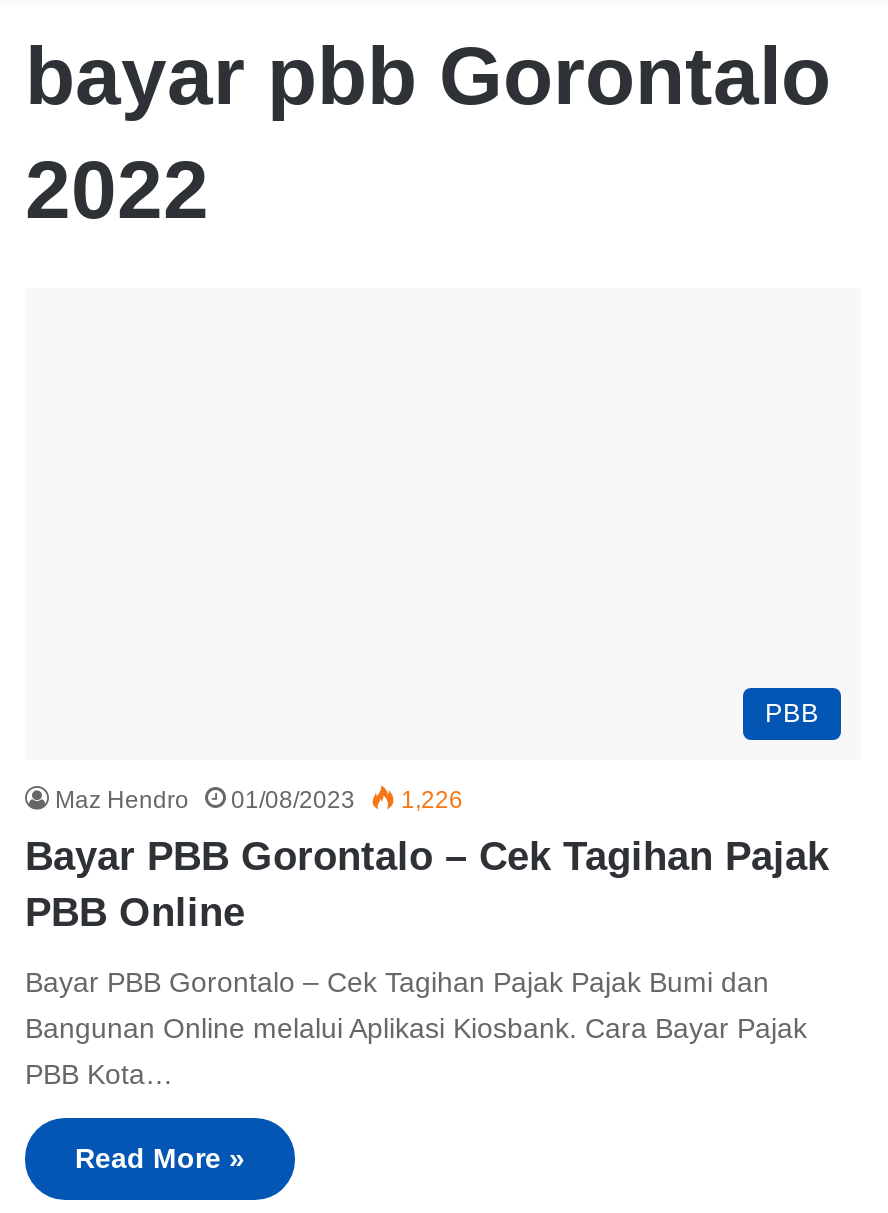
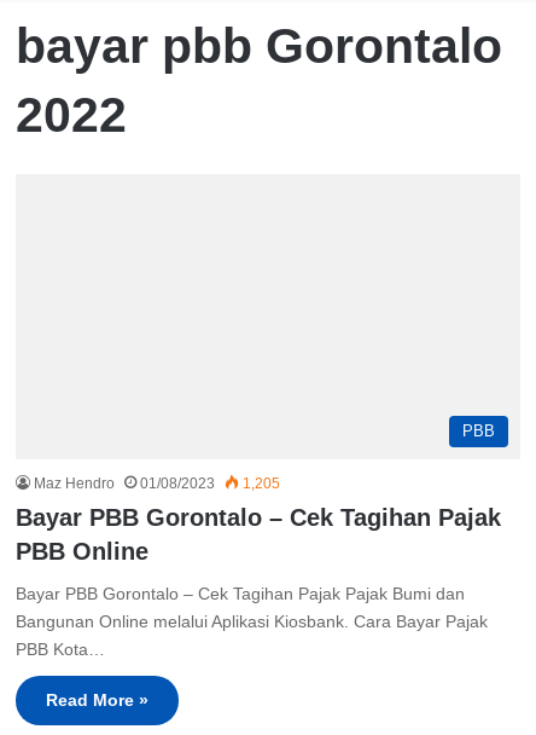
- Maz Hendro 01/08/2023 1,226
+ Maz Hendro 01/08/2023 1,205
